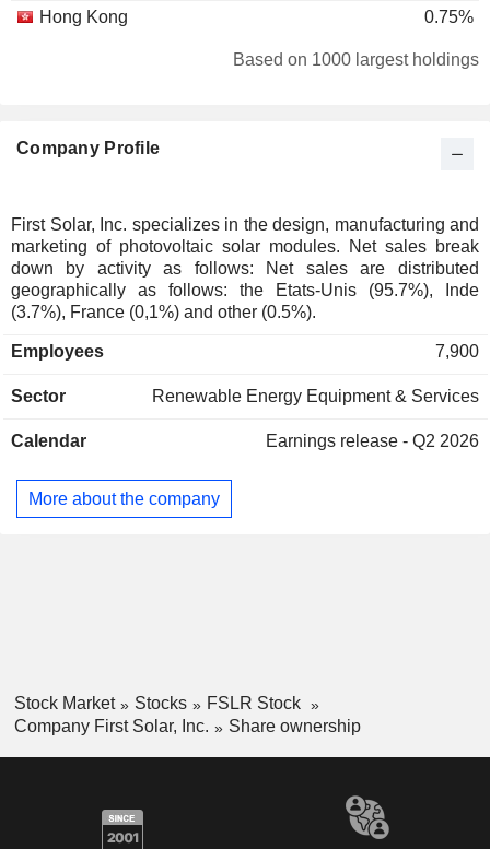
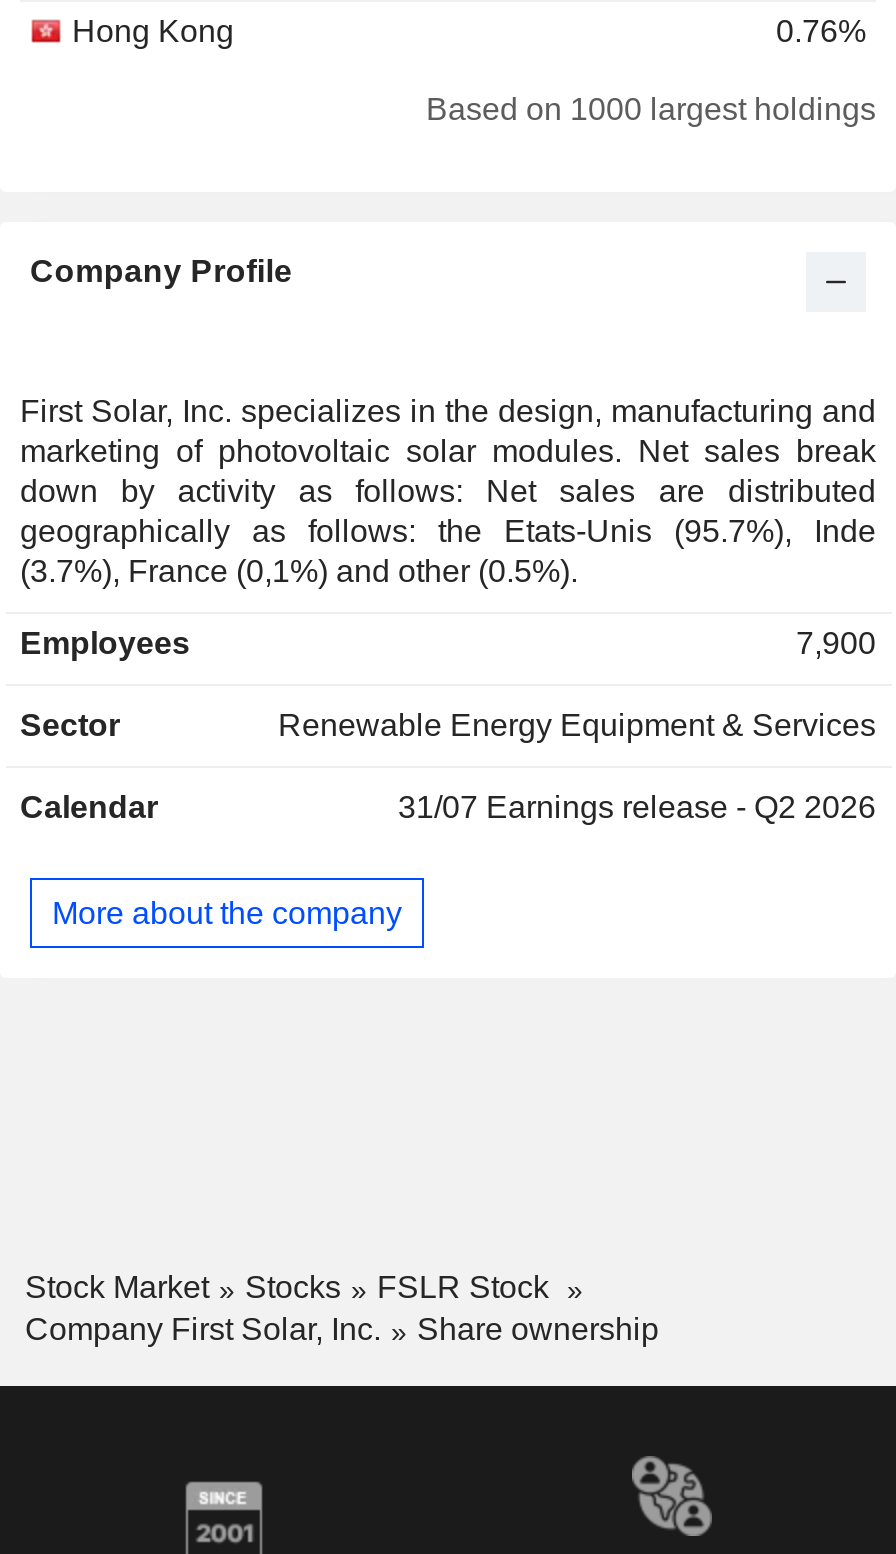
- 0.75%
+ 0.76%

- Earnings release - Q2 2026
+ 31/07 Earnings release - Q2 2026
